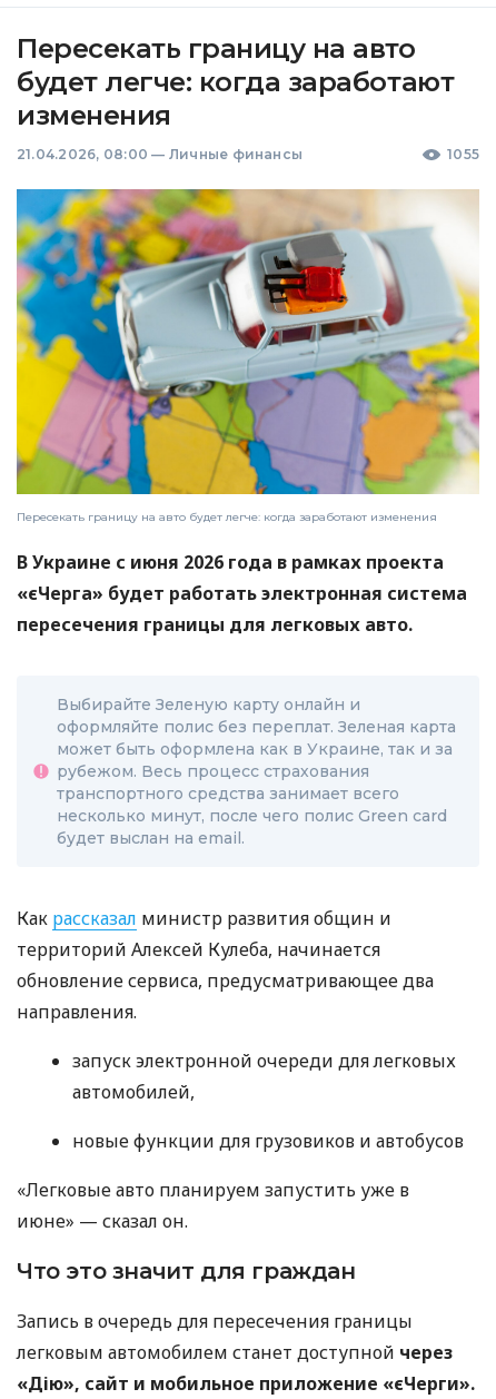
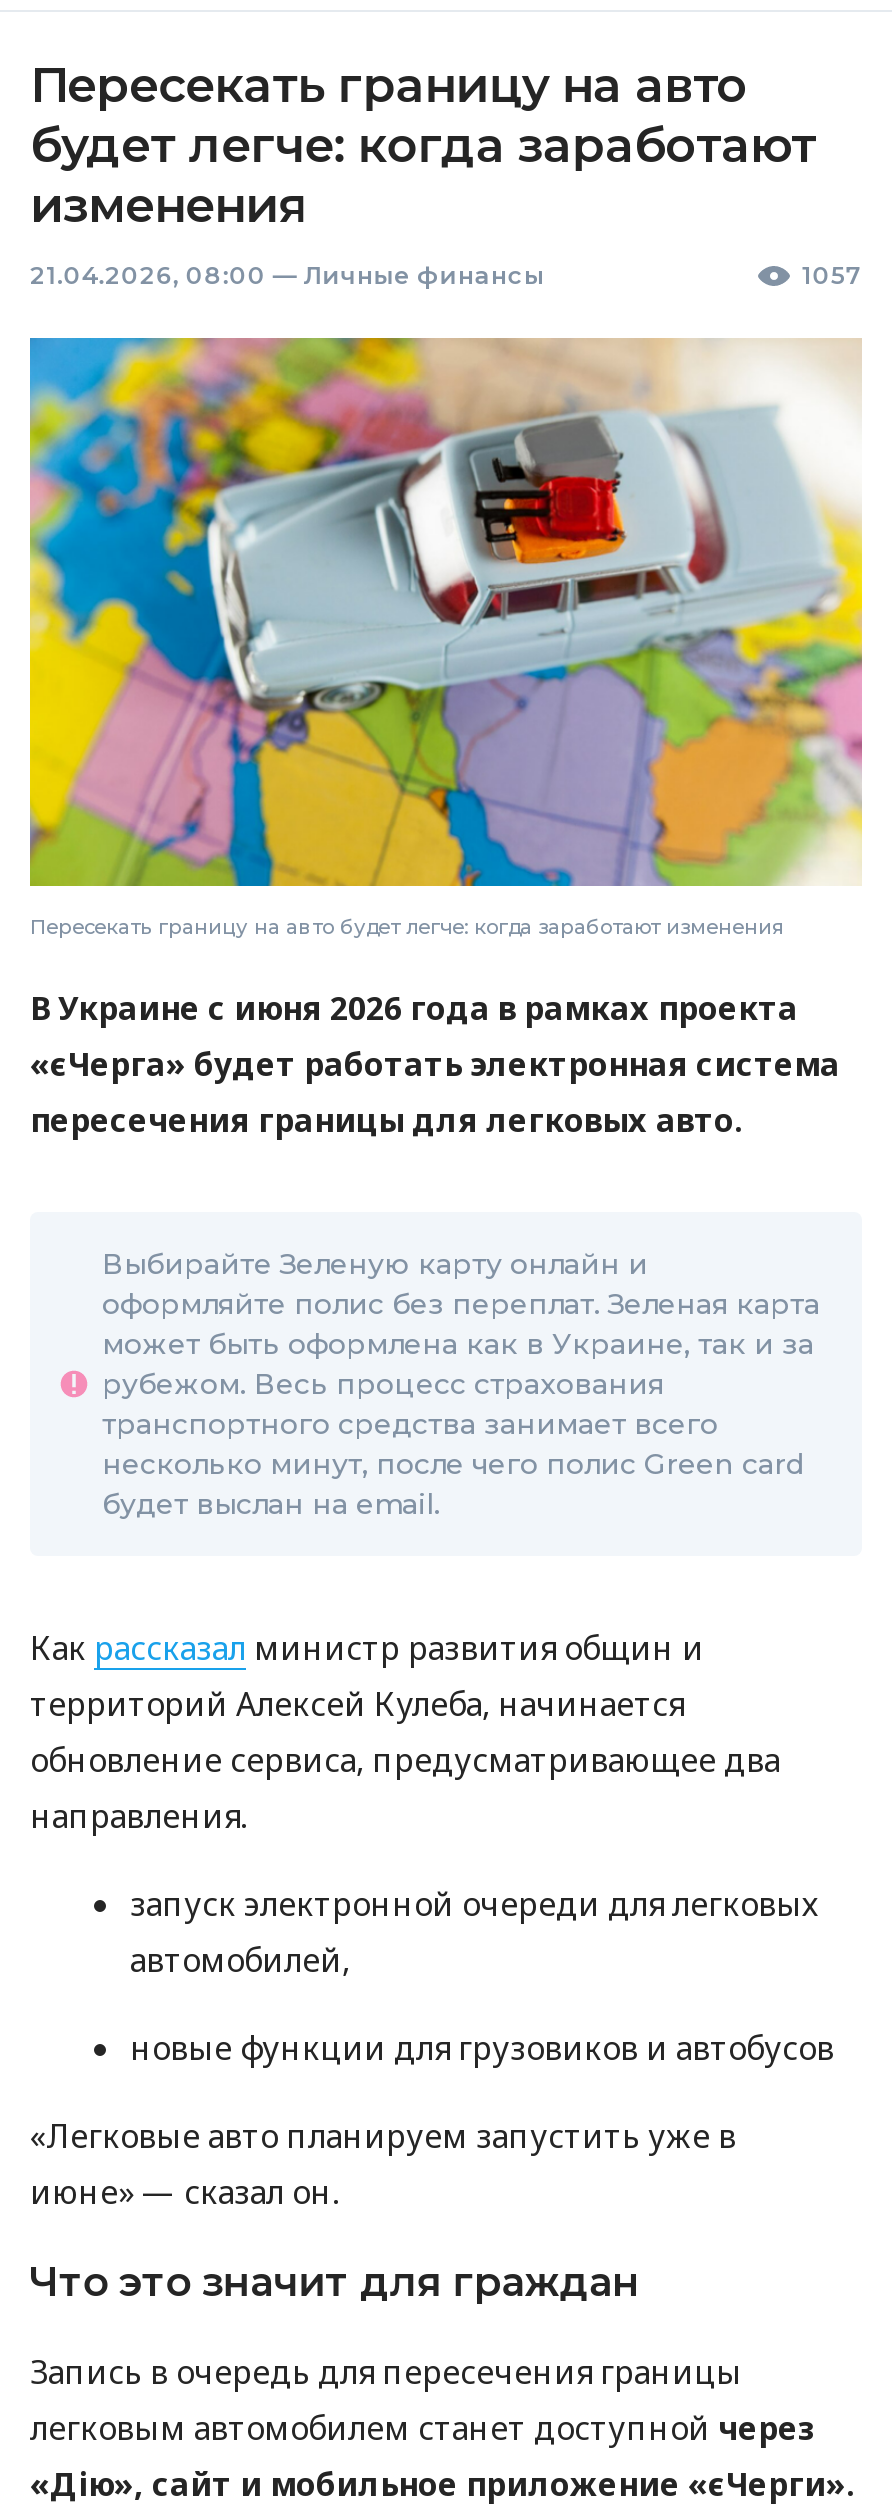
- 1055
+ 1057
